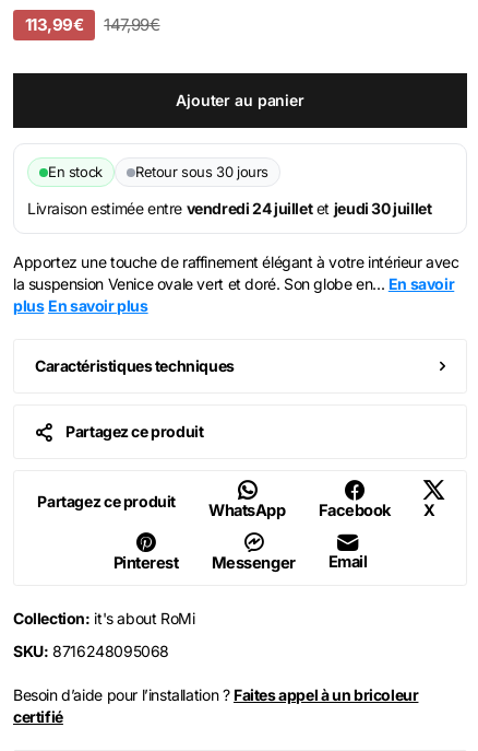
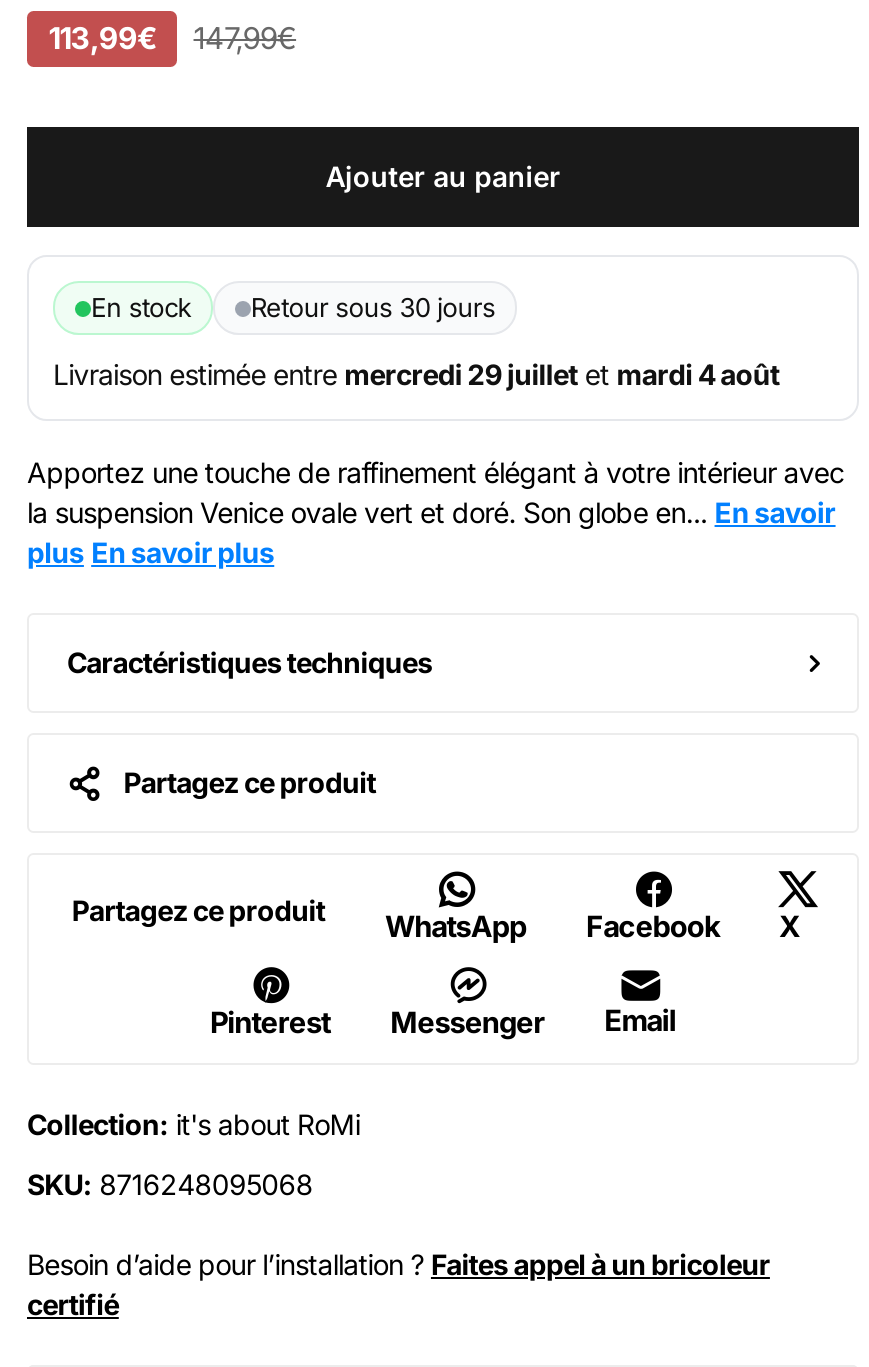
- Livraison estimée entre vendredi 24 juillet et jeudi 30 juillet
+ Livraison estimée entre mercredi 29 juillet et mardi 4 août
